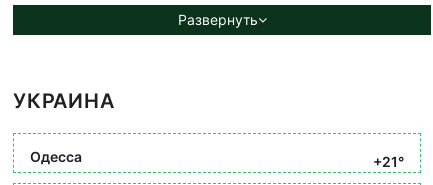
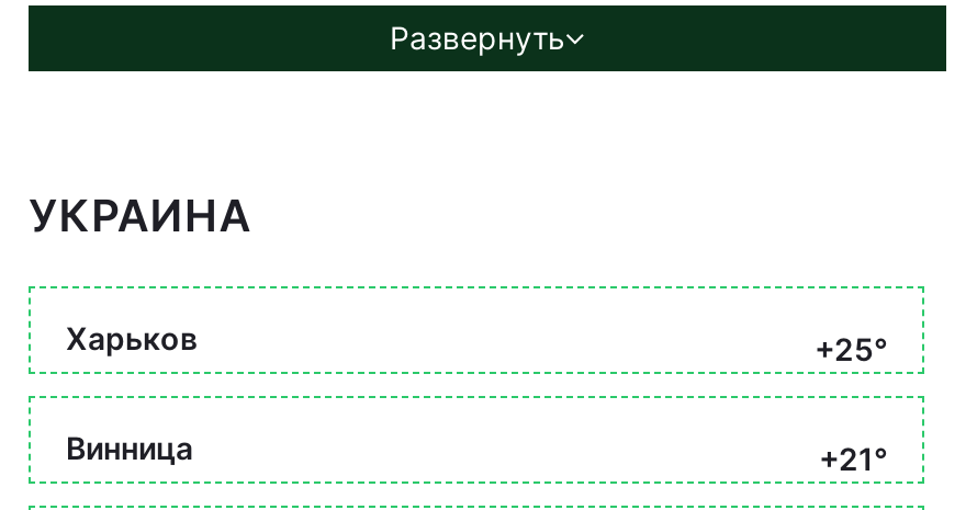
- Одесса
+ Харьков
+ +25°
+ Винница
